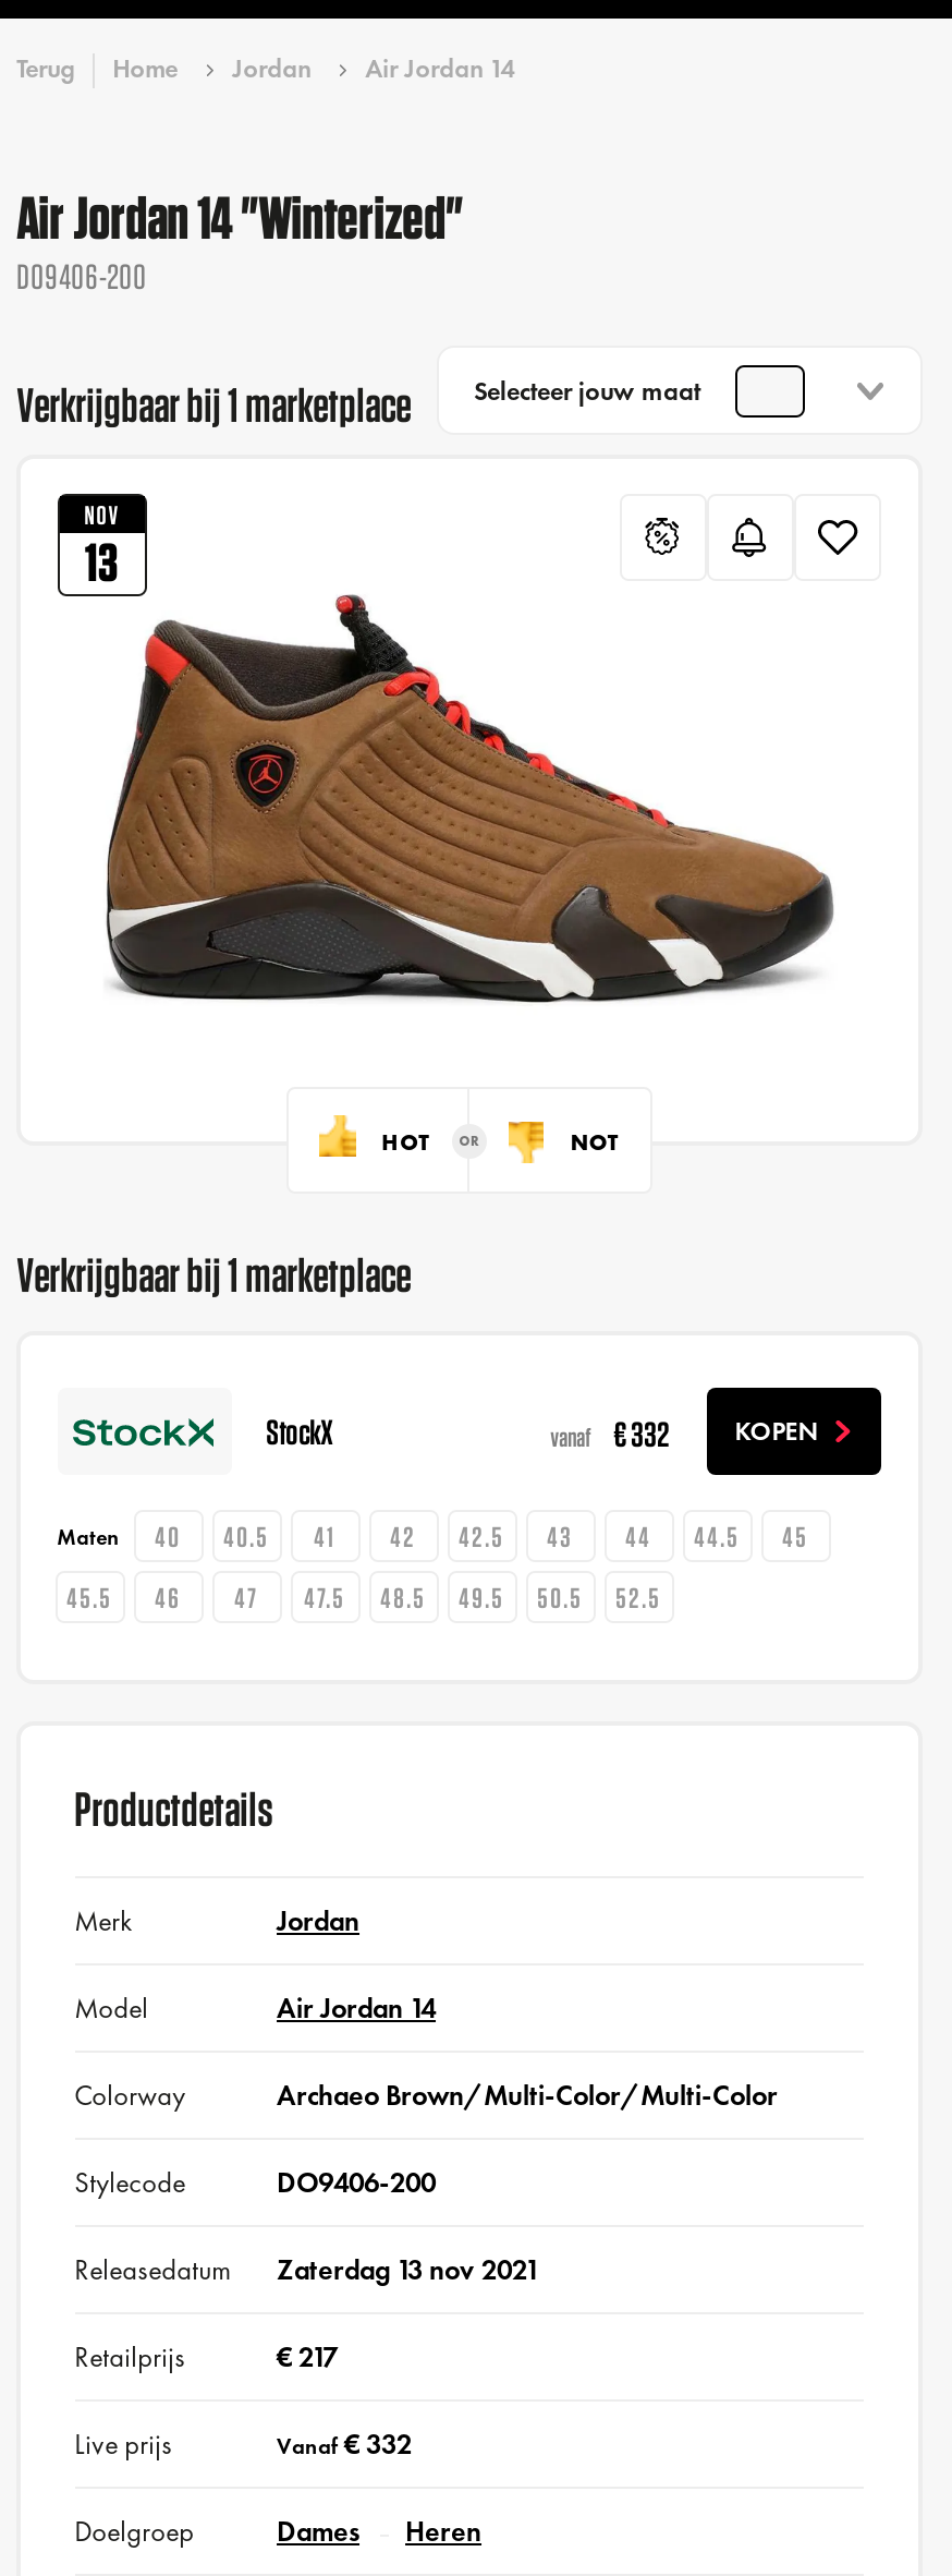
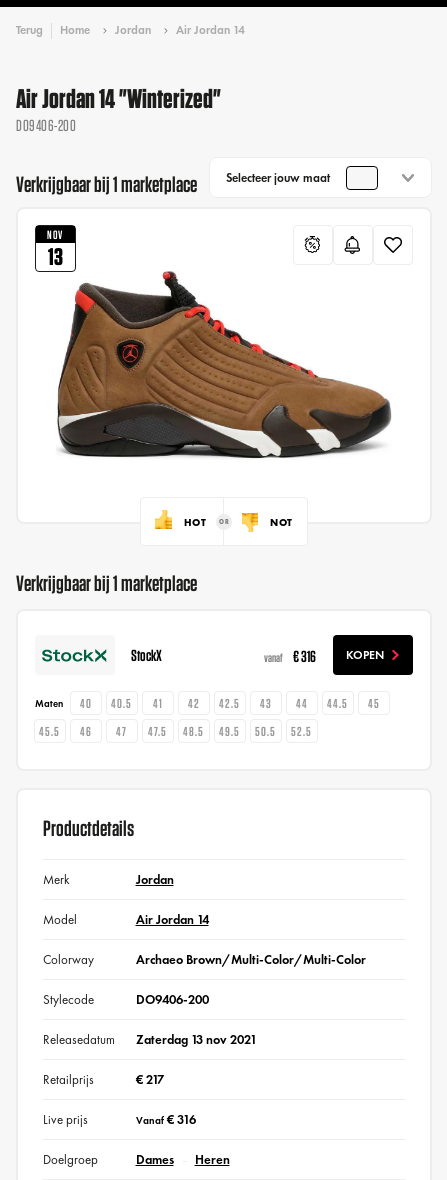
- vanaf € 332 KOPEN
+ vanaf € 316 KOPEN

- Vanaf € 332
+ Vanaf € 316
